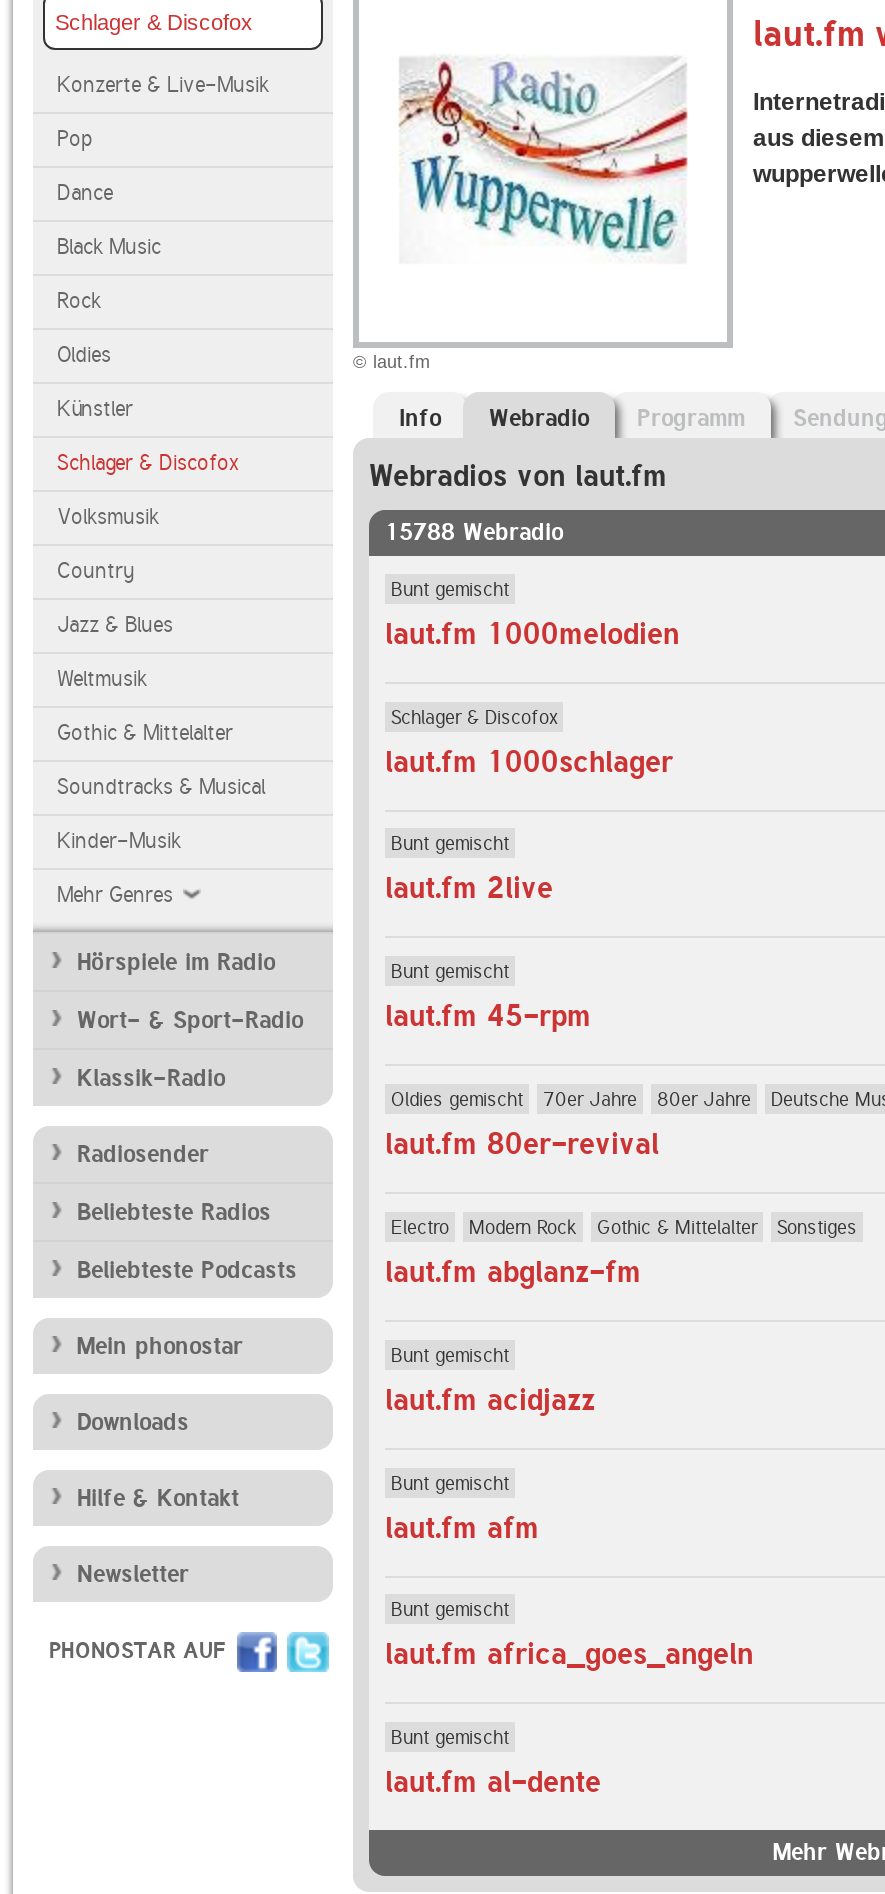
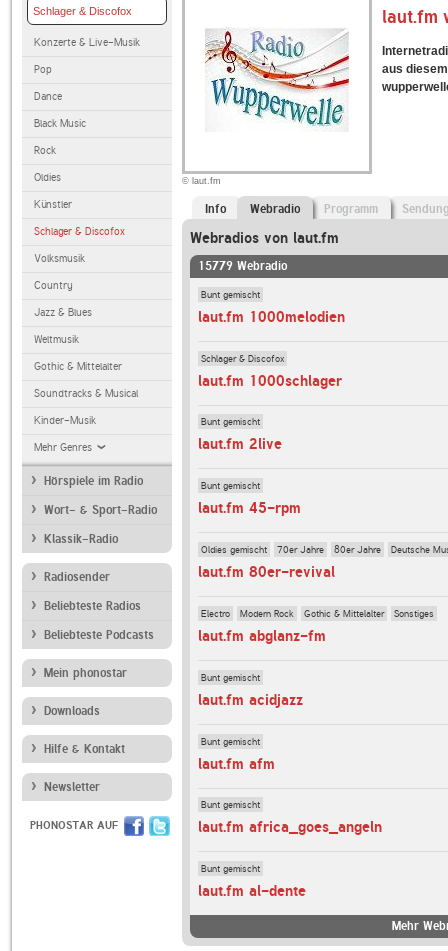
- 15788 Webradio
+ 15779 Webradio
